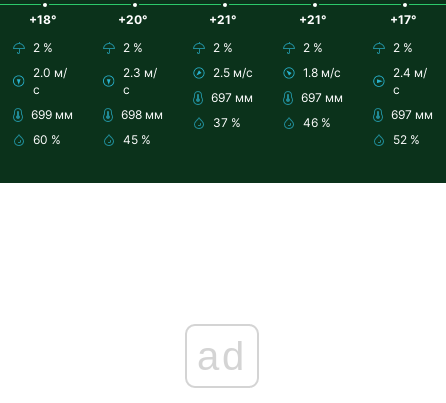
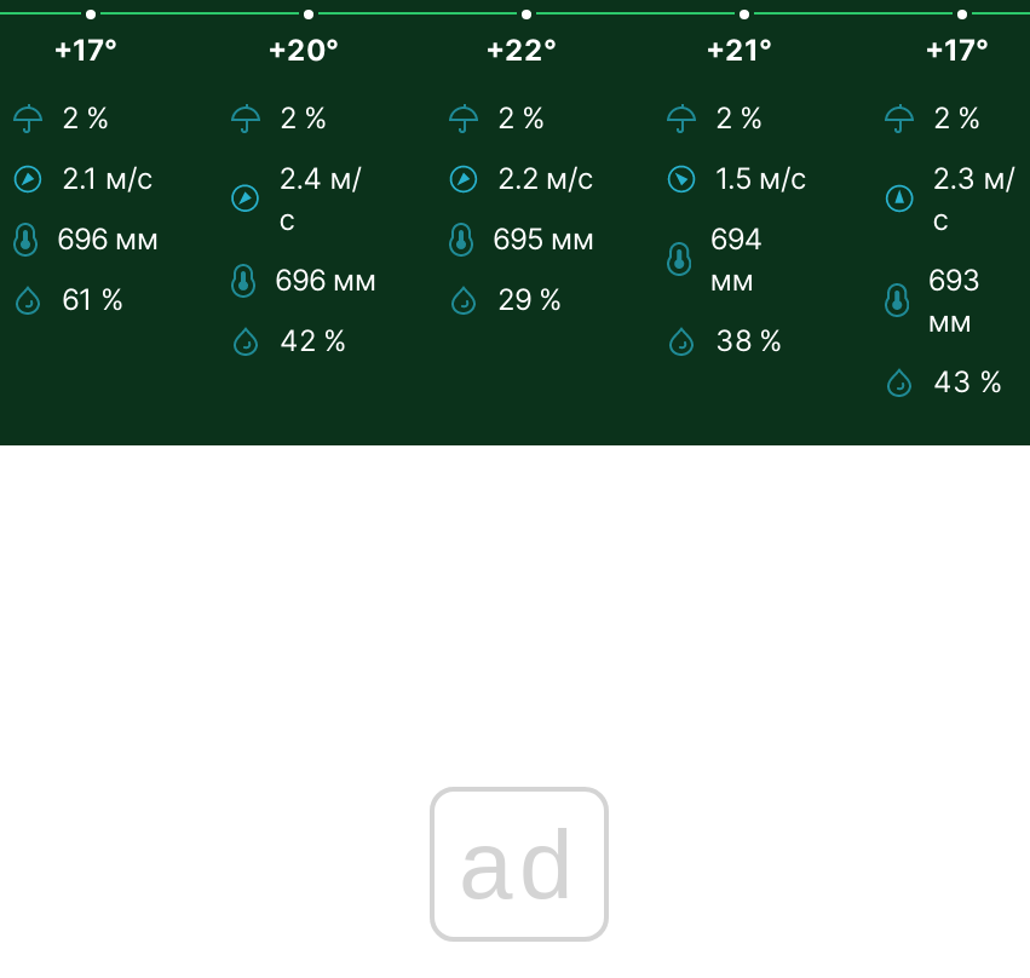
- +18°
+ +17°

- +21°
+ +22°

- 2.0 м/
- с
+ 2.1 м/с

- 2.3 м/
+ 2.4 м/

- 2.5 м/с
+ 2.2 м/с

- 1.8 м/с
+ 1.5 м/с

- 2.4 м/
+ 2.3 м/

- 697 мм
+ 695 мм

- 697 мм
+ 694
+ мм

- 699 мм
+ 696 мм

- 698 мм
+ 696 мм

- 697 мм
+ 693
+ мм

- 37 %
+ 29 %

- 46 %
+ 38 %

- 60 %
+ 61 %

- 45 %
+ 42 %

- 52 %
+ 43 %
